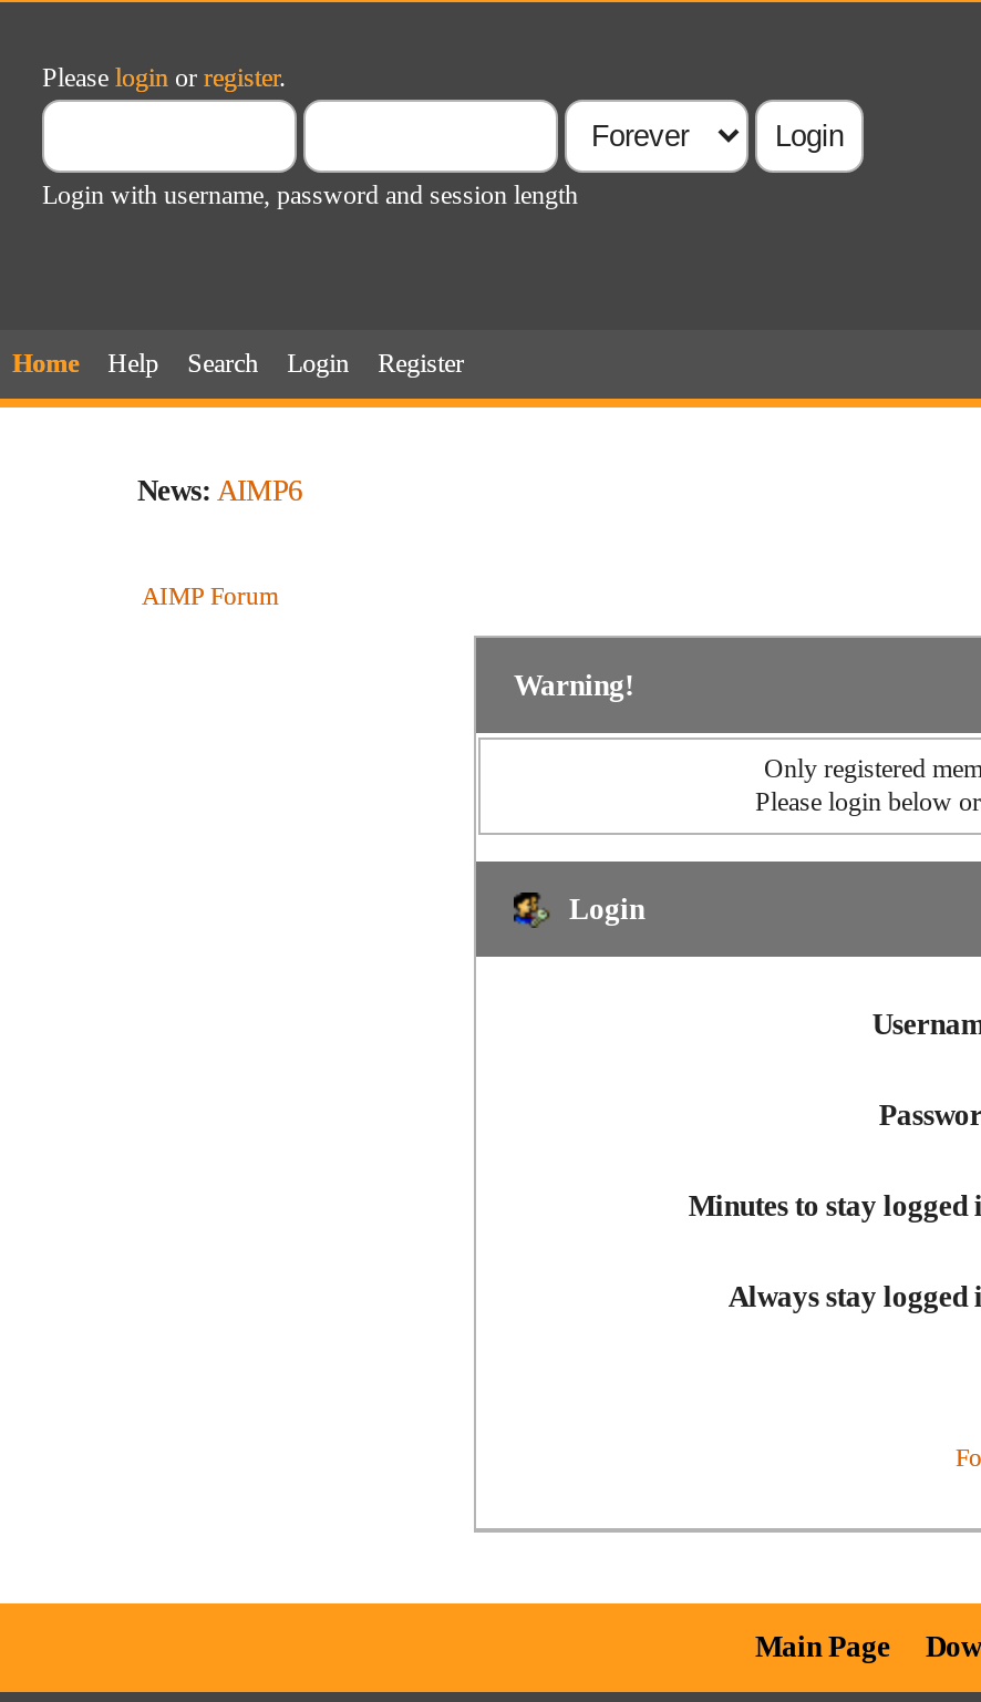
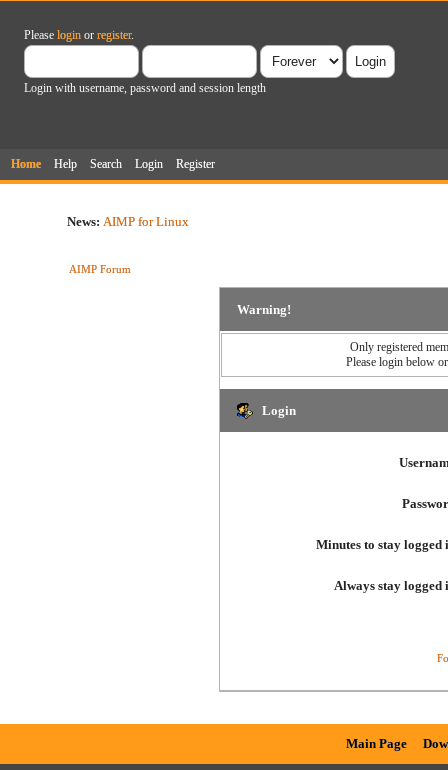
- News: AIMP6
+ News: AIMP for Linux
